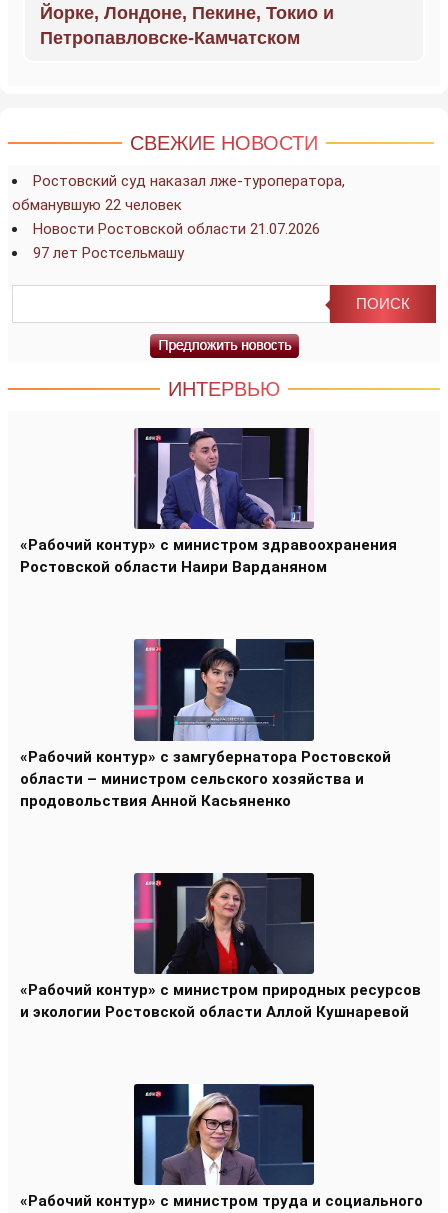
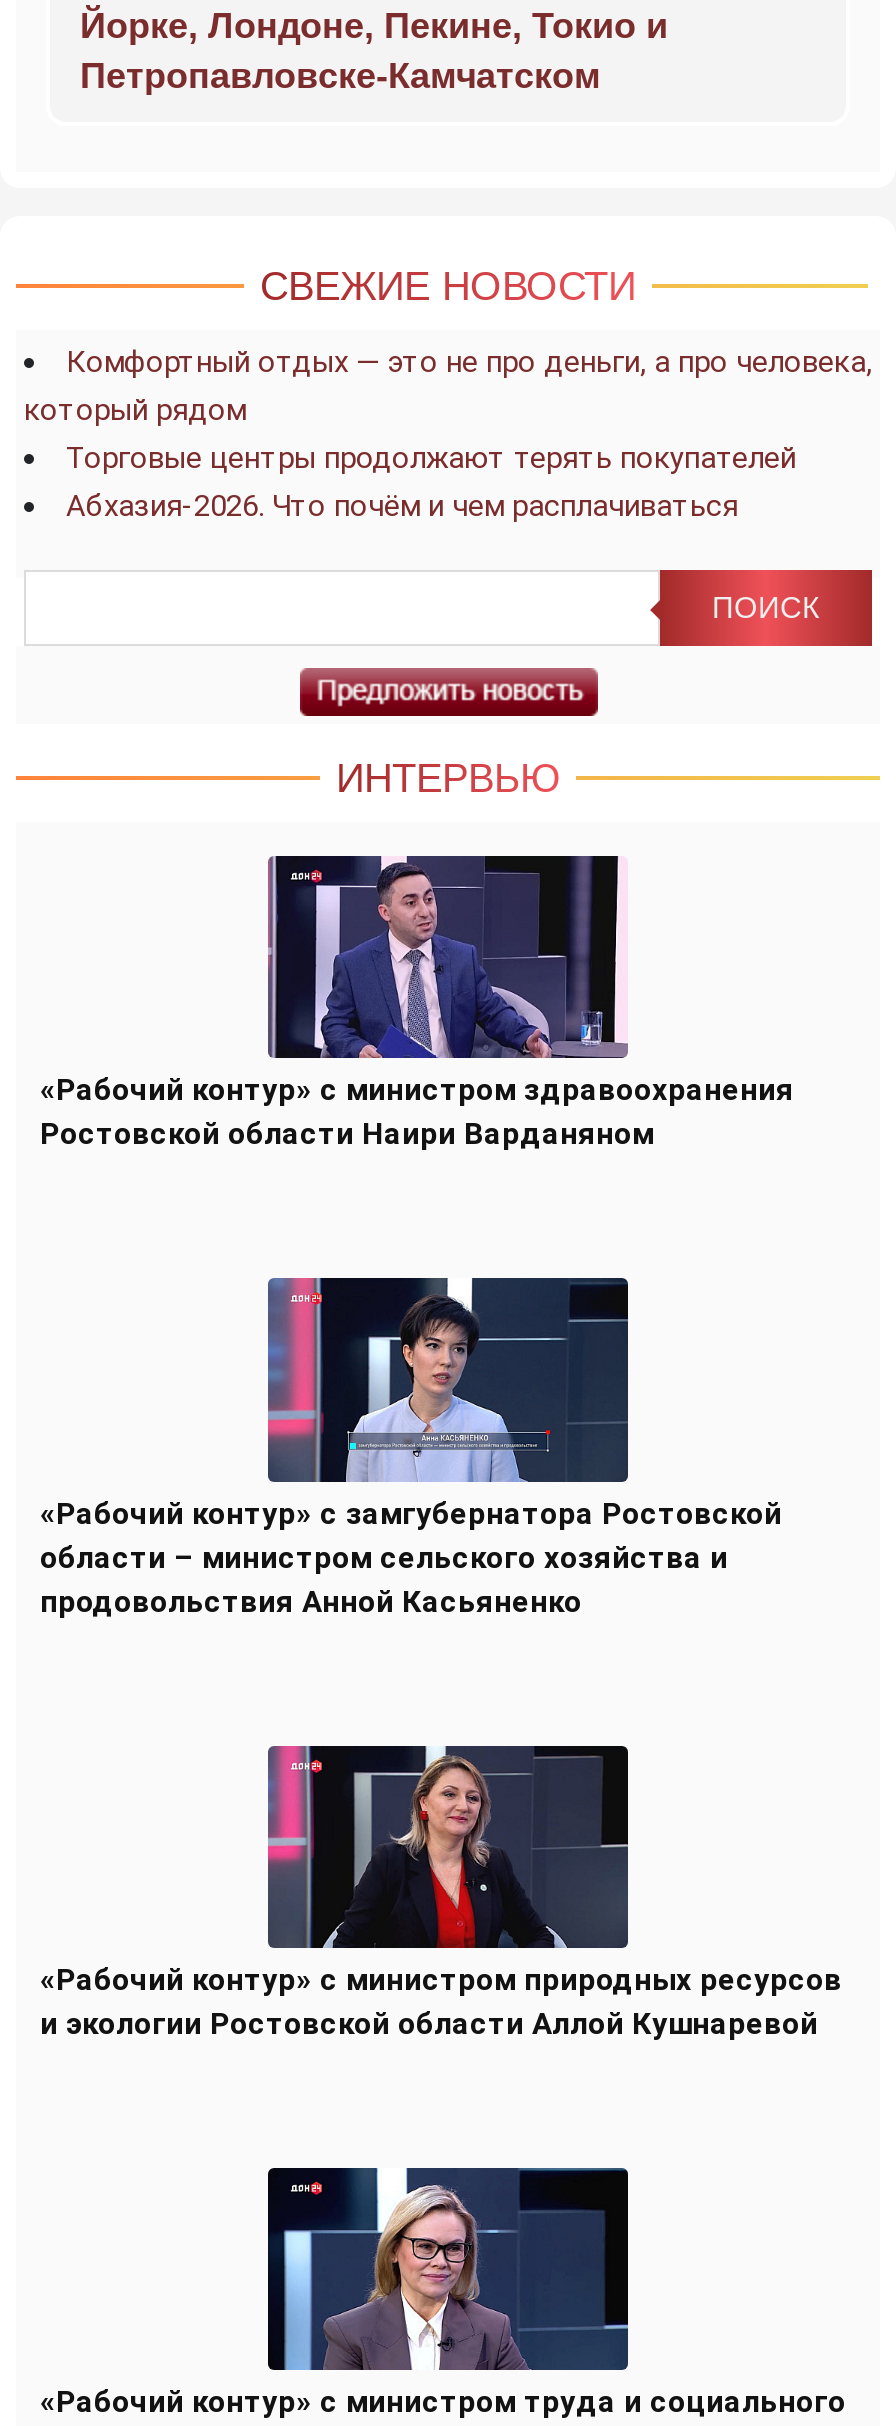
- Ростовский суд наказал лже-туроператора,
- обманувшую 22 человек
- Новости Ростовской области 21.07.2026
- 97 лет Ростсельмашу
+ Комфортный отдых — это не про деньги, а про человека,
+ который рядом
+ Торговые центры продолжают терять покупателей
+ Абхазия-2026. Что почём и чем расплачиваться
